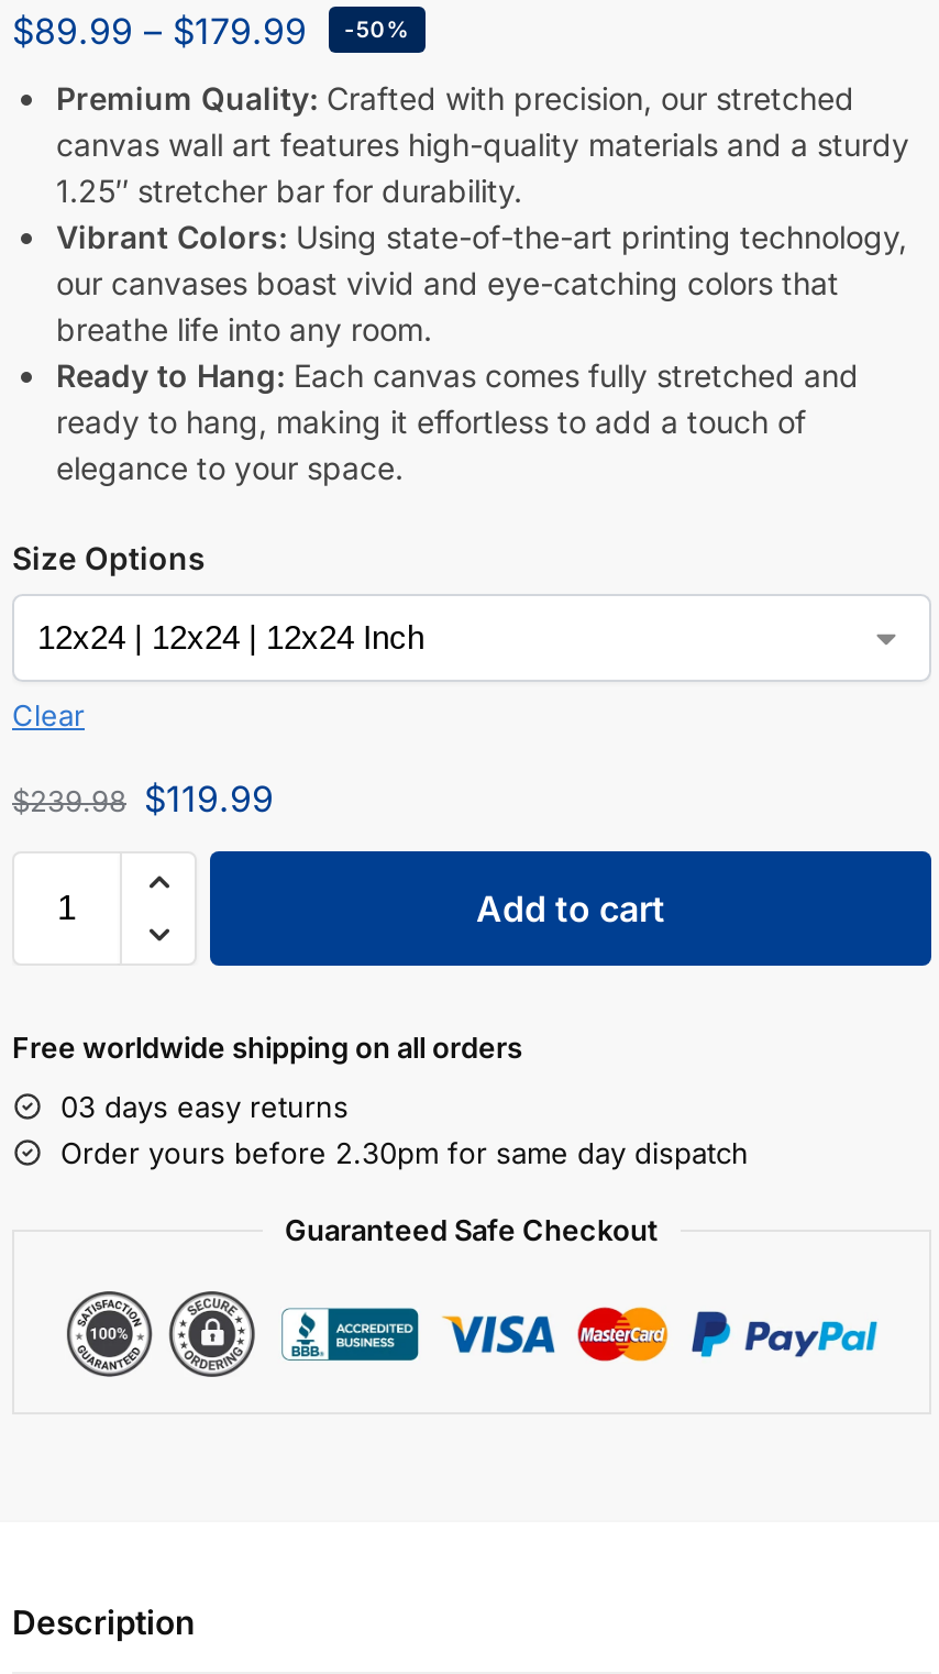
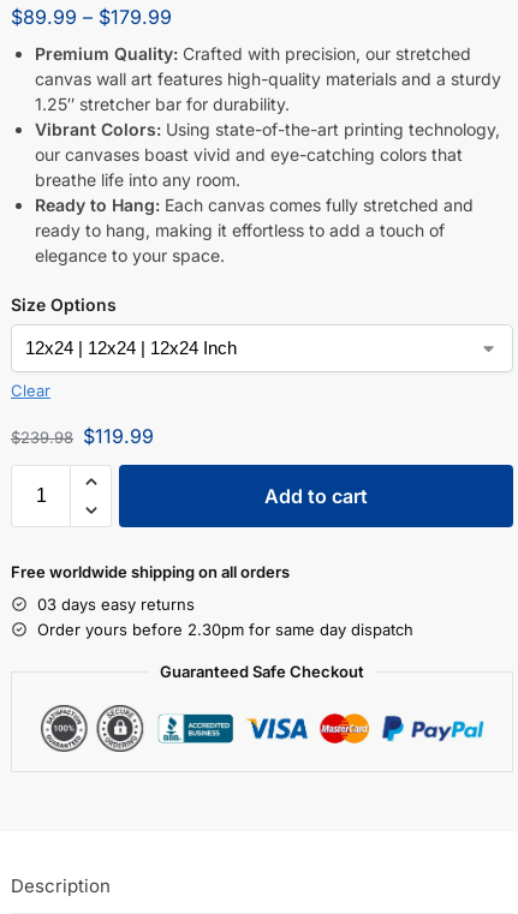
- -50%
